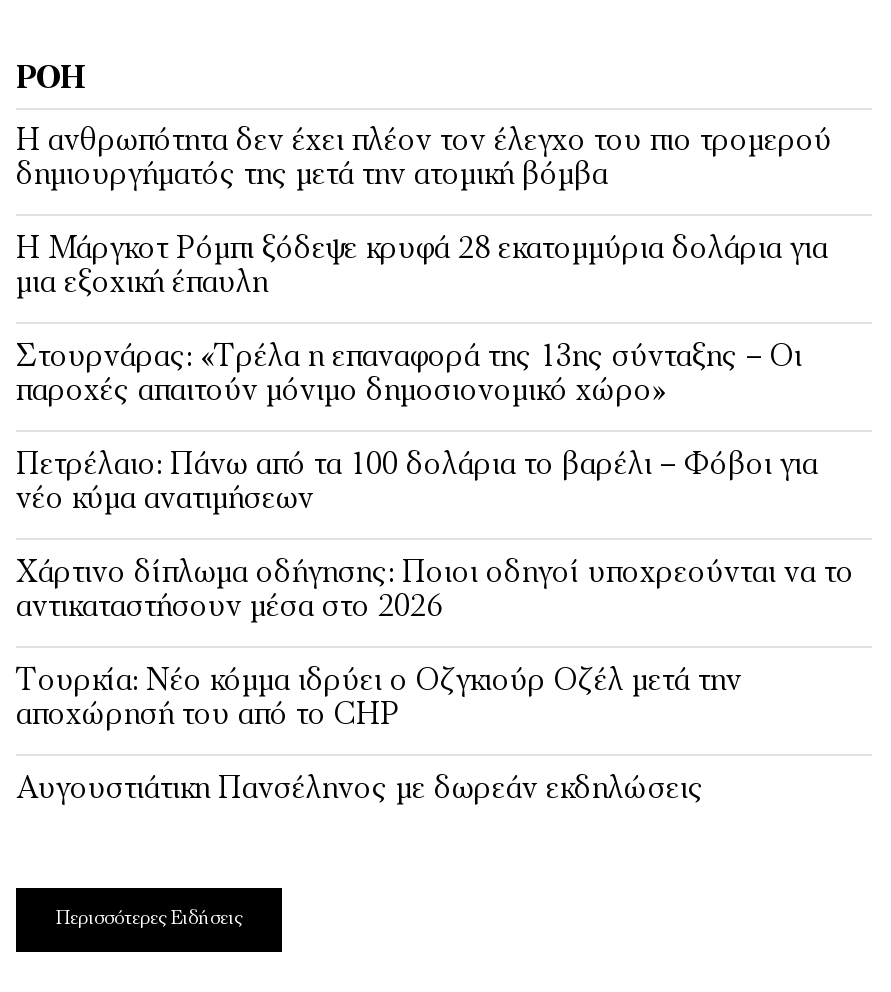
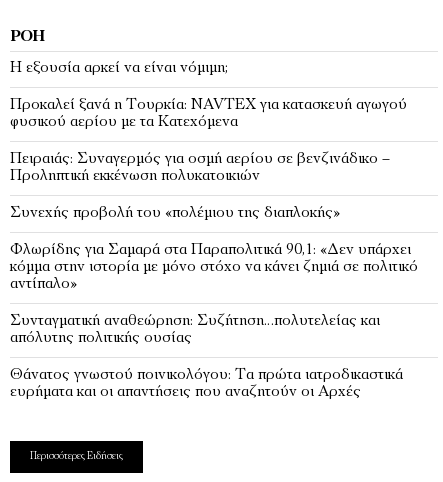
- Η ανθρωπότητα δεν έχει πλέον τον έλεγχο του πιο τρομερού
- δημιουργήματός της μετά την ατομική βόμβα
+ Η εξουσία αρκεί να είναι νόμιμη;

- Η Μάργκοτ Ρόμπι ξόδεψε κρυφά 28 εκατομμύρια δολάρια για
- μια εξοχική έπαυλη
+ Προκαλεί ξανά η Τουρκία: NAVTEX για κατασκευή αγωγού
+ φυσικού αερίου με τα Κατεχόμενα

- Στουρνάρας: «Τρέλα η επαναφορά της 13ης σύνταξης – Οι
- παροχές απαιτούν μόνιμο δημοσιονομικό χώρο»
+ Πειραιάς: Συναγερμός για οσμή αερίου σε βενζινάδικο –
+ Προληπτική εκκένωση πολυκατοικιών

- Πετρέλαιο: Πάνω από τα 100 δολάρια το βαρέλι – Φόβοι για
- νέο κύμα ανατιμήσεων
+ Συνεχής προβολή του «πολέμιου της διαπλοκής»

- Χάρτινο δίπλωμα οδήγησης: Ποιοι οδηγοί υποχρεούνται να το
- αντικαταστήσουν μέσα στο 2026
+ Φλωρίδης για Σαμαρά στα Παραπολιτικά 90,1: «Δεν υπάρχει
+ κόμμα στην ιστορία με μόνο στόχο να κάνει ζημιά σε πολιτικό
+ αντίπαλο»

- Τουρκία: Νέο κόμμα ιδρύει ο Οζγκιούρ Οζέλ μετά την
- αποχώρησή του από το CHP
+ Συνταγματική αναθεώρηση: Συζήτηση…πολυτελείας και
+ απόλυτης πολιτικής ουσίας

- Αυγουστιάτικη Πανσέληνος με δωρεάν εκδηλώσεις
+ Θάνατος γνωστού ποινικολόγου: Τα πρώτα ιατροδικαστικά
+ ευρήματα και οι απαντήσεις που αναζητούν οι Αρχές
